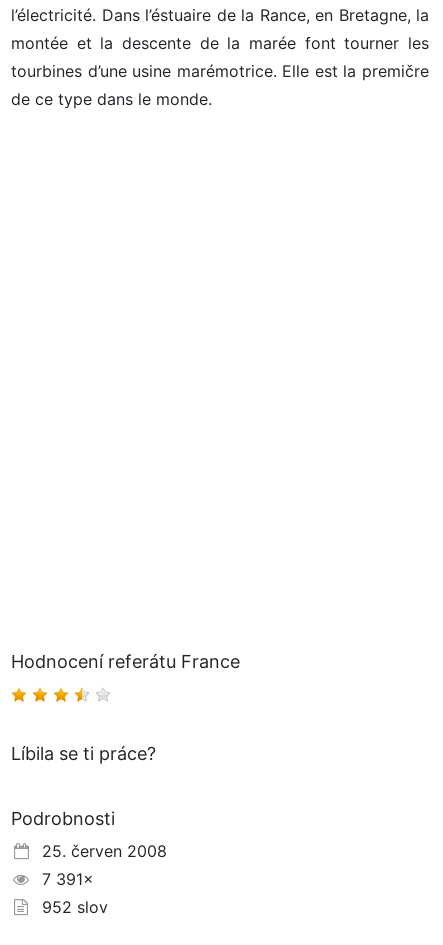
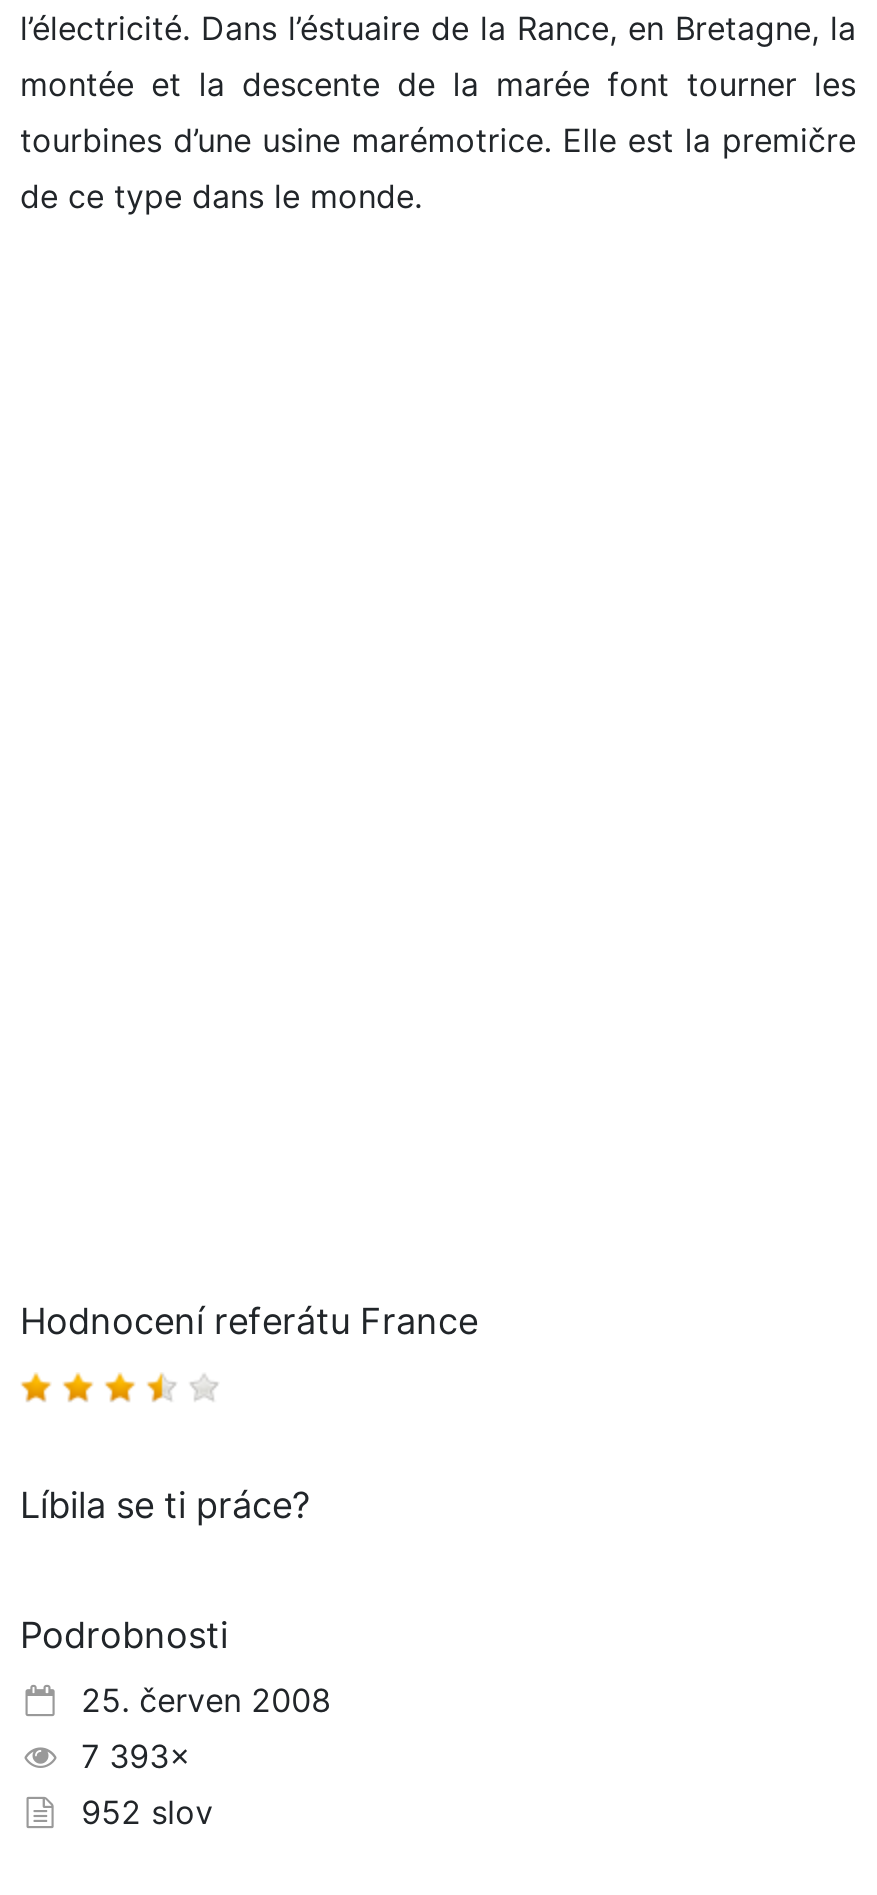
- 7 391×
+ 7 393×
